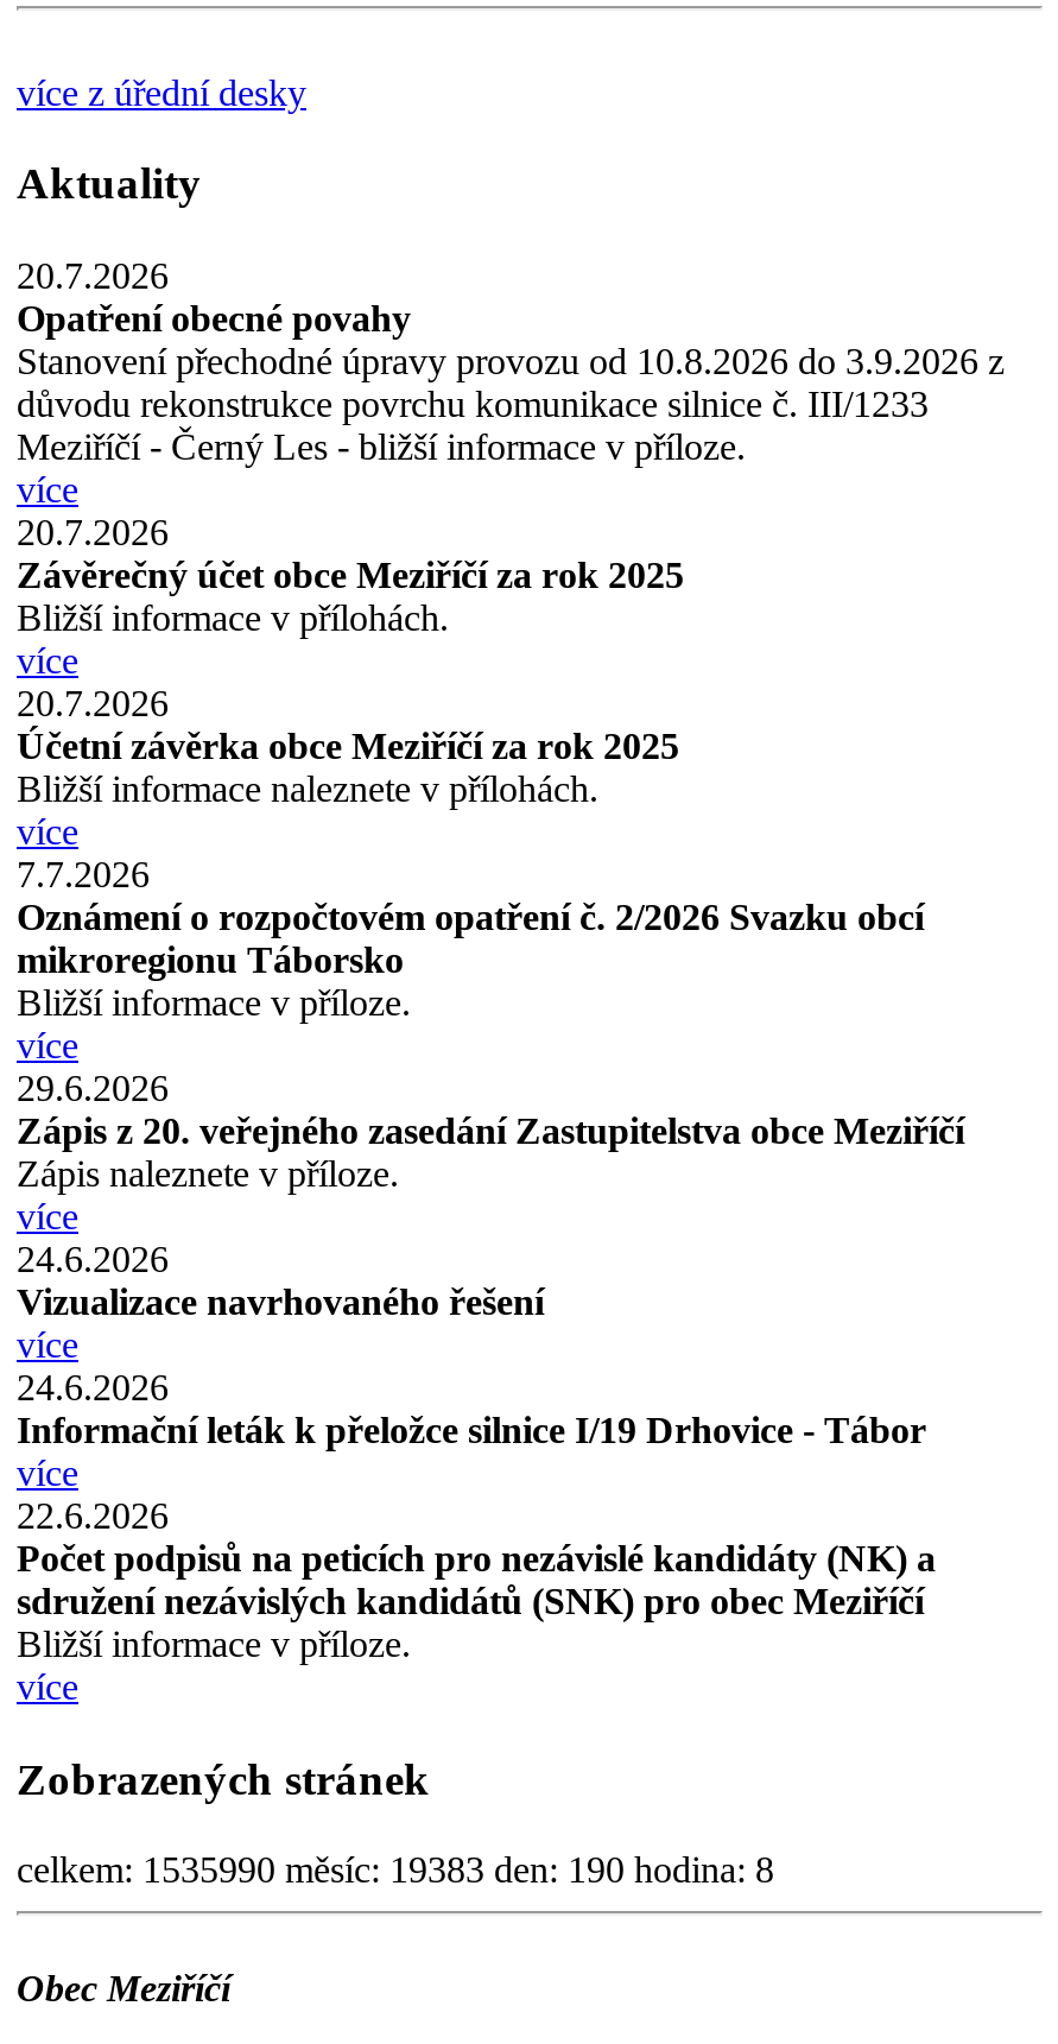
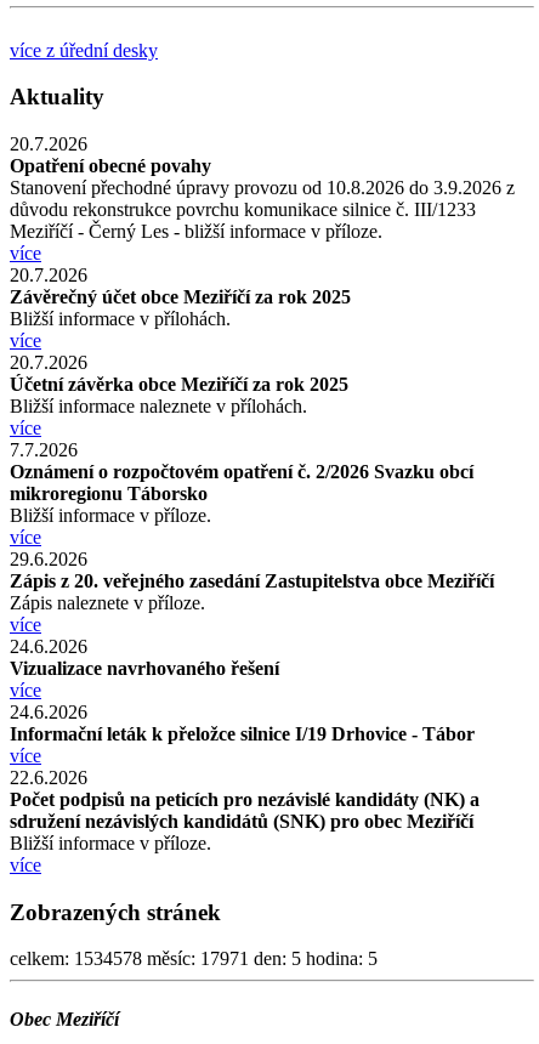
- celkem: 1535990 měsíc: 19383 den: 190 hodina: 8
+ celkem: 1534578 měsíc: 17971 den: 5 hodina: 5
